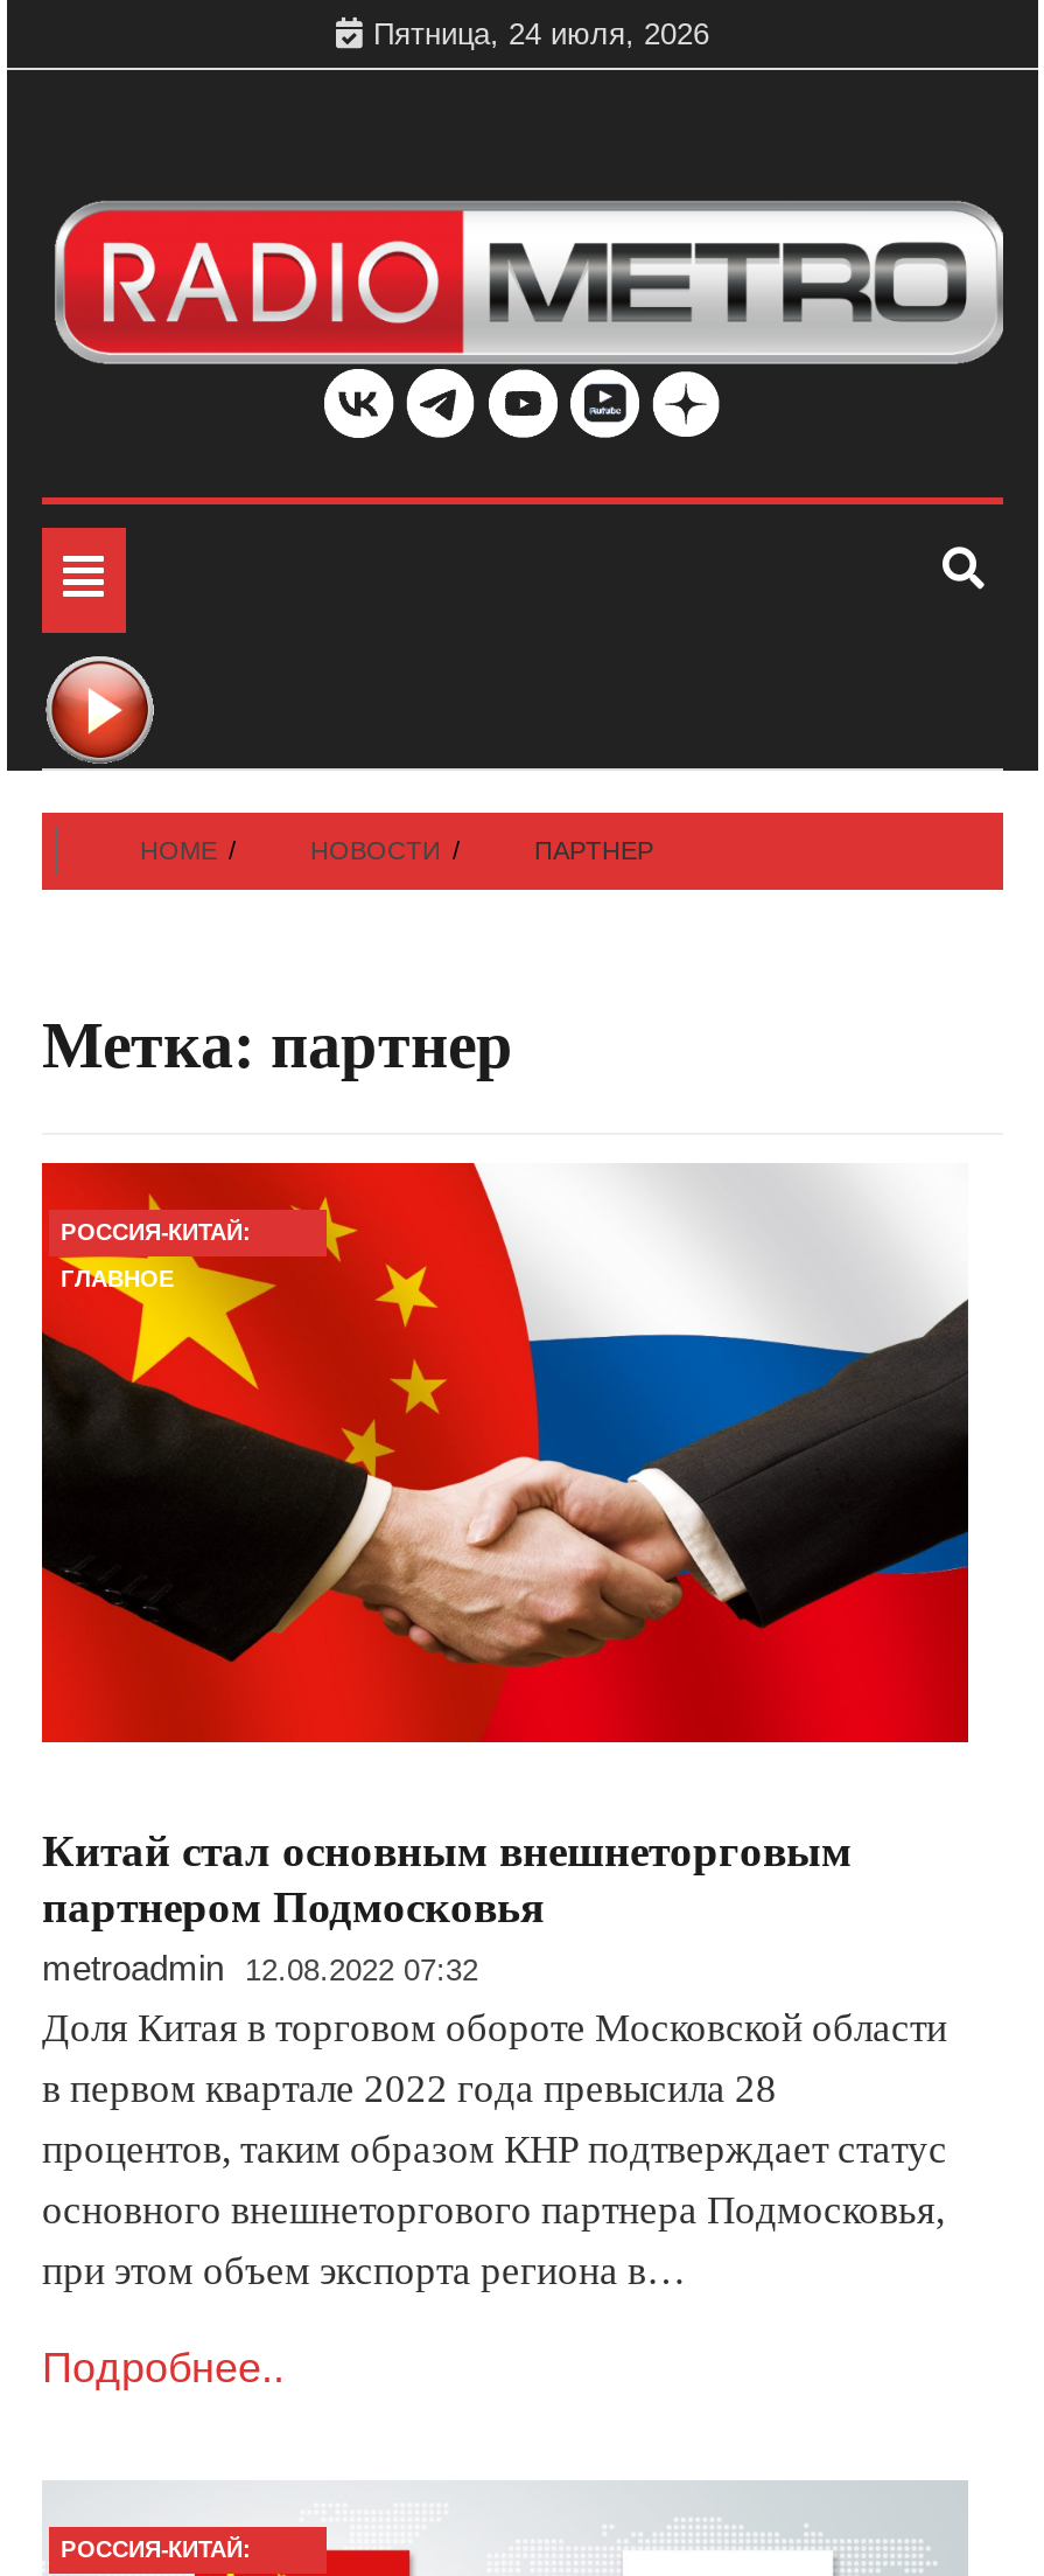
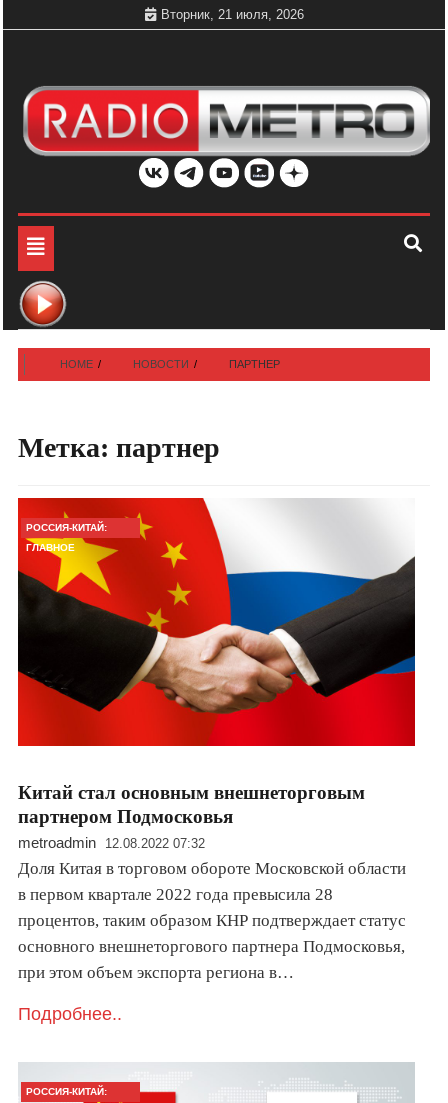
- Пятница, 24 июля, 2026
+ Вторник, 21 июля, 2026
